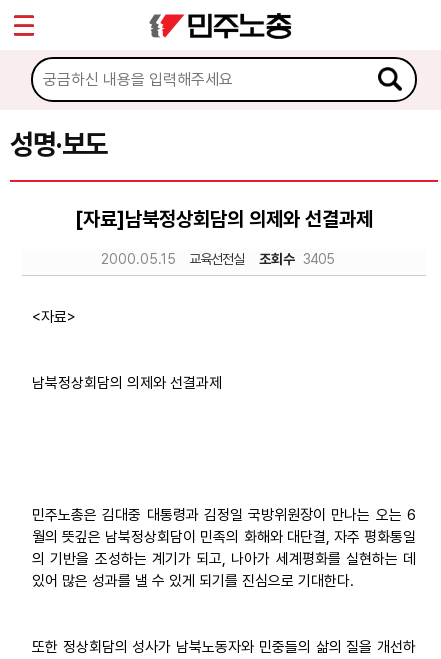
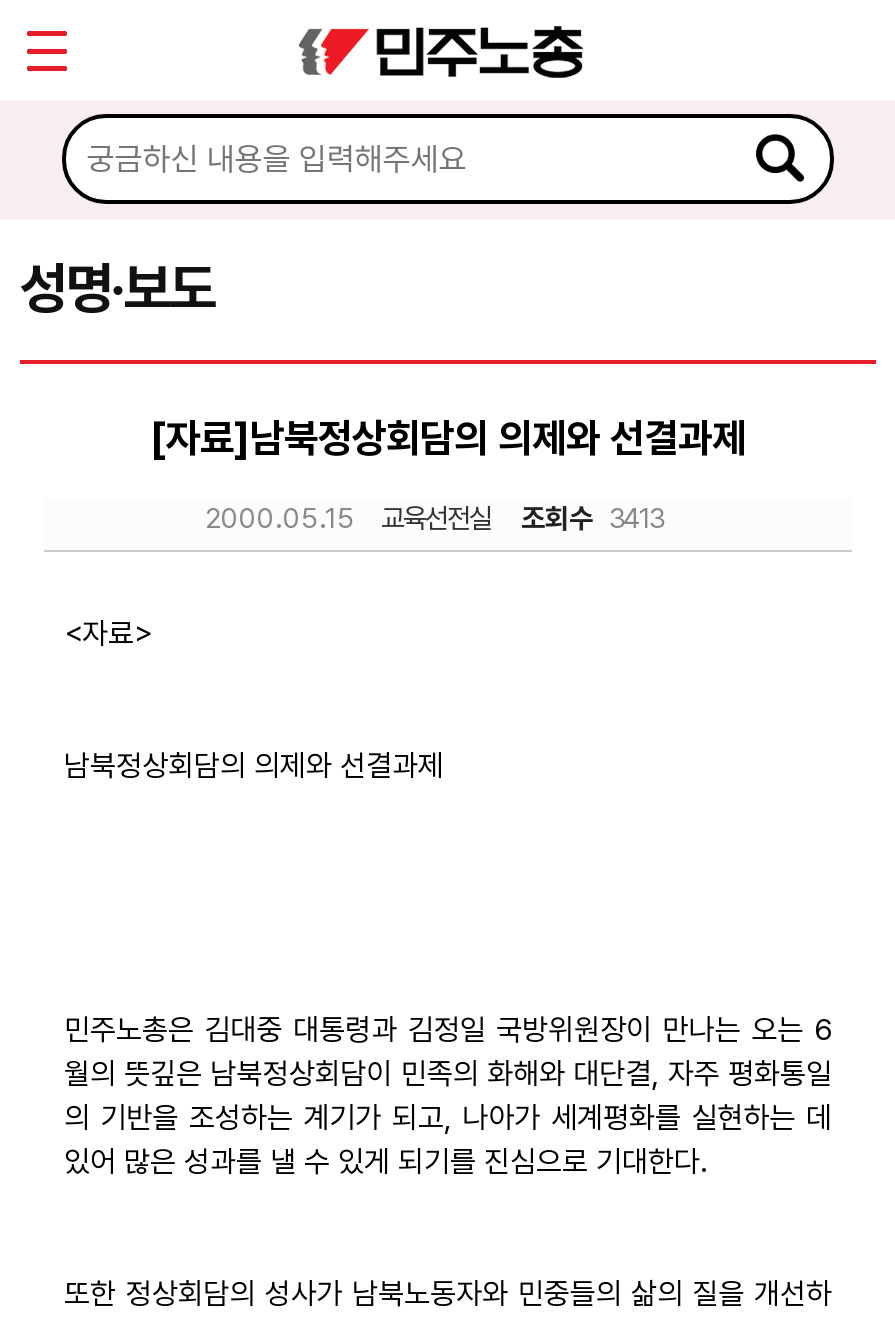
- 조회수 3405
+ 조회수 3413
